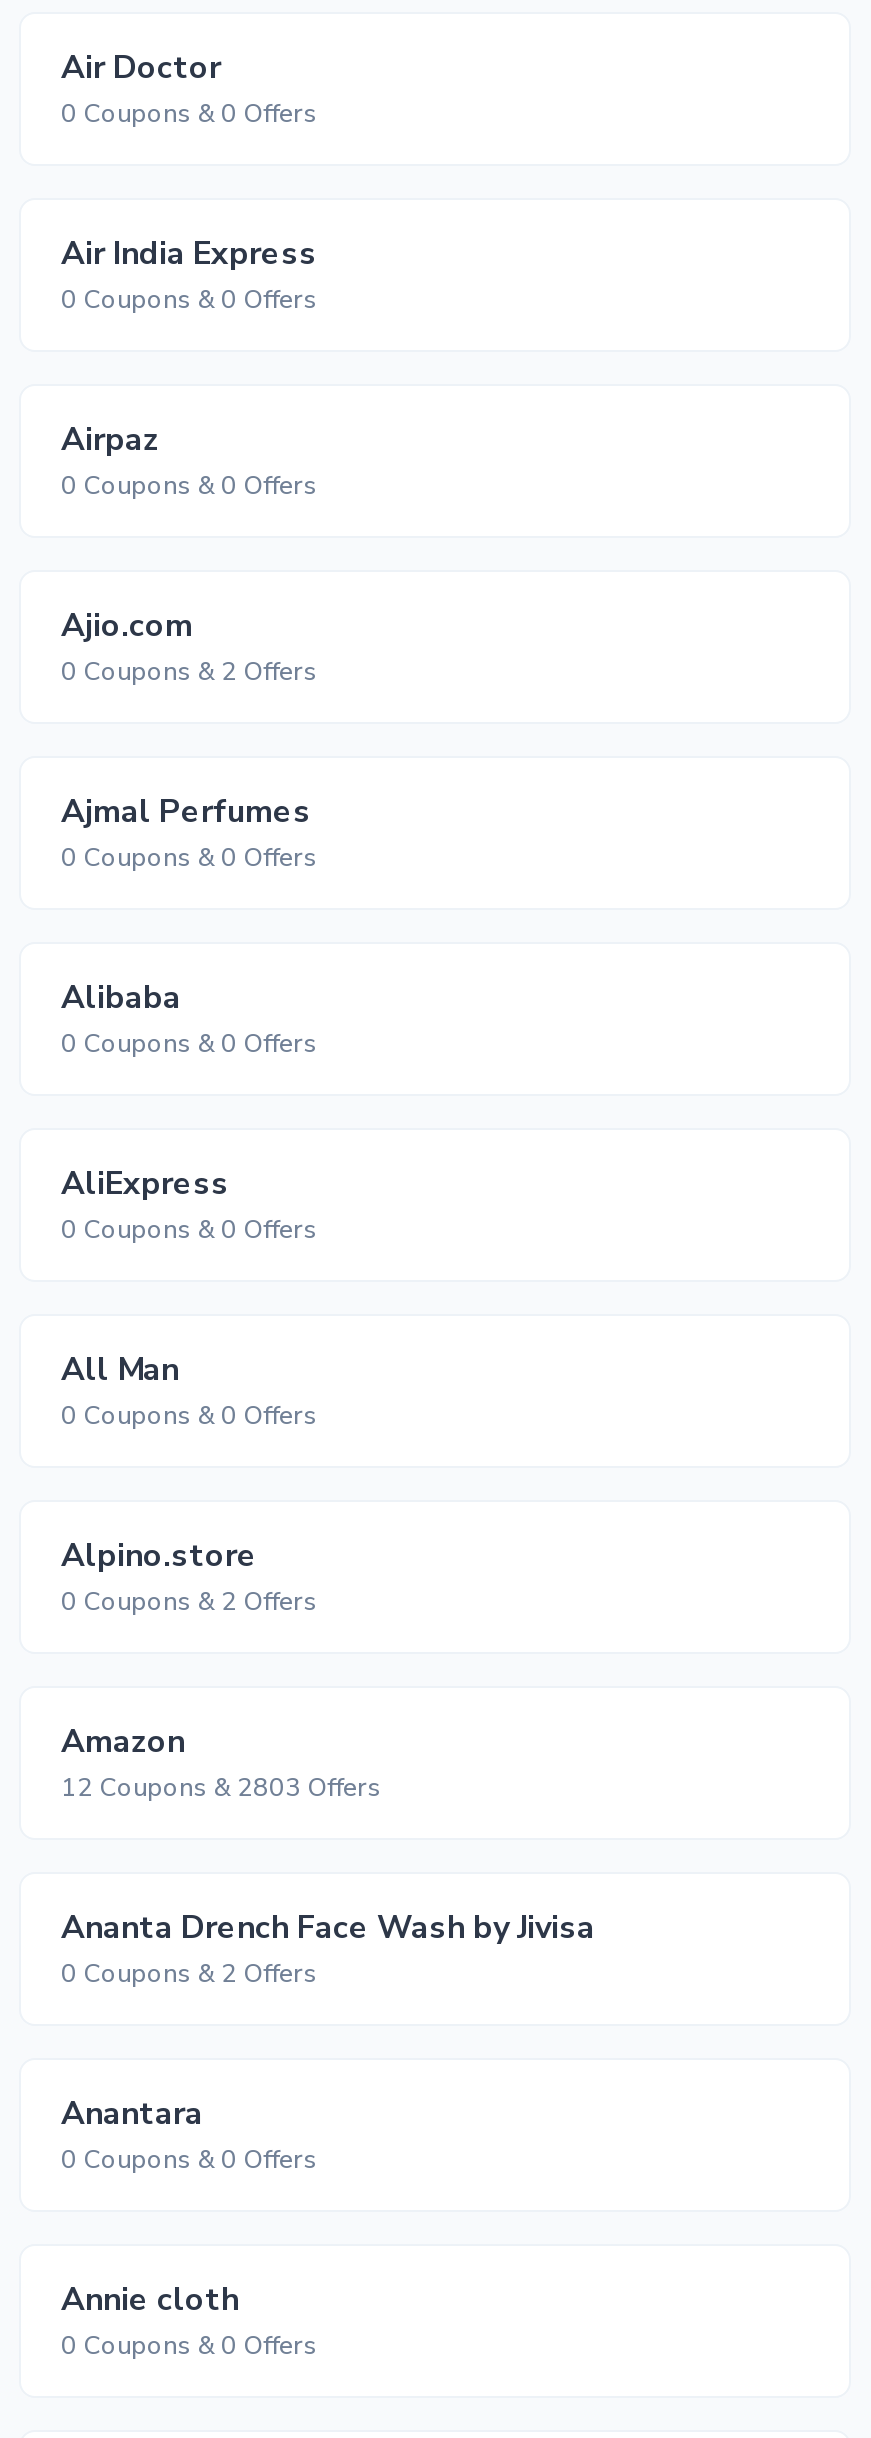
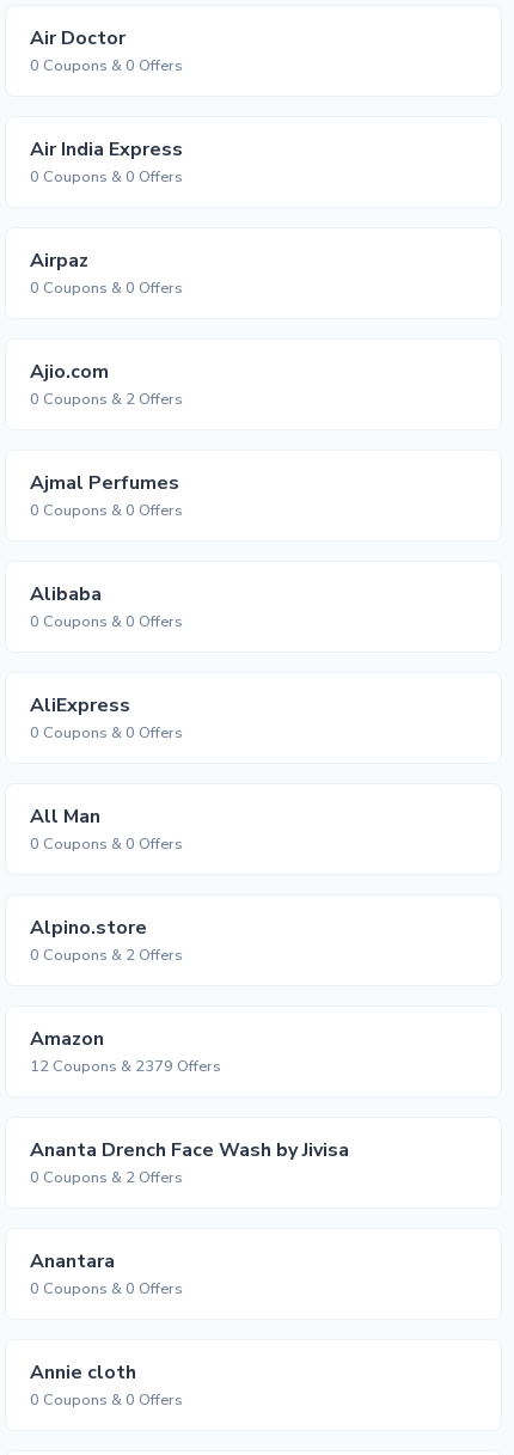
- 12 Coupons & 2803 Offers
+ 12 Coupons & 2379 Offers
